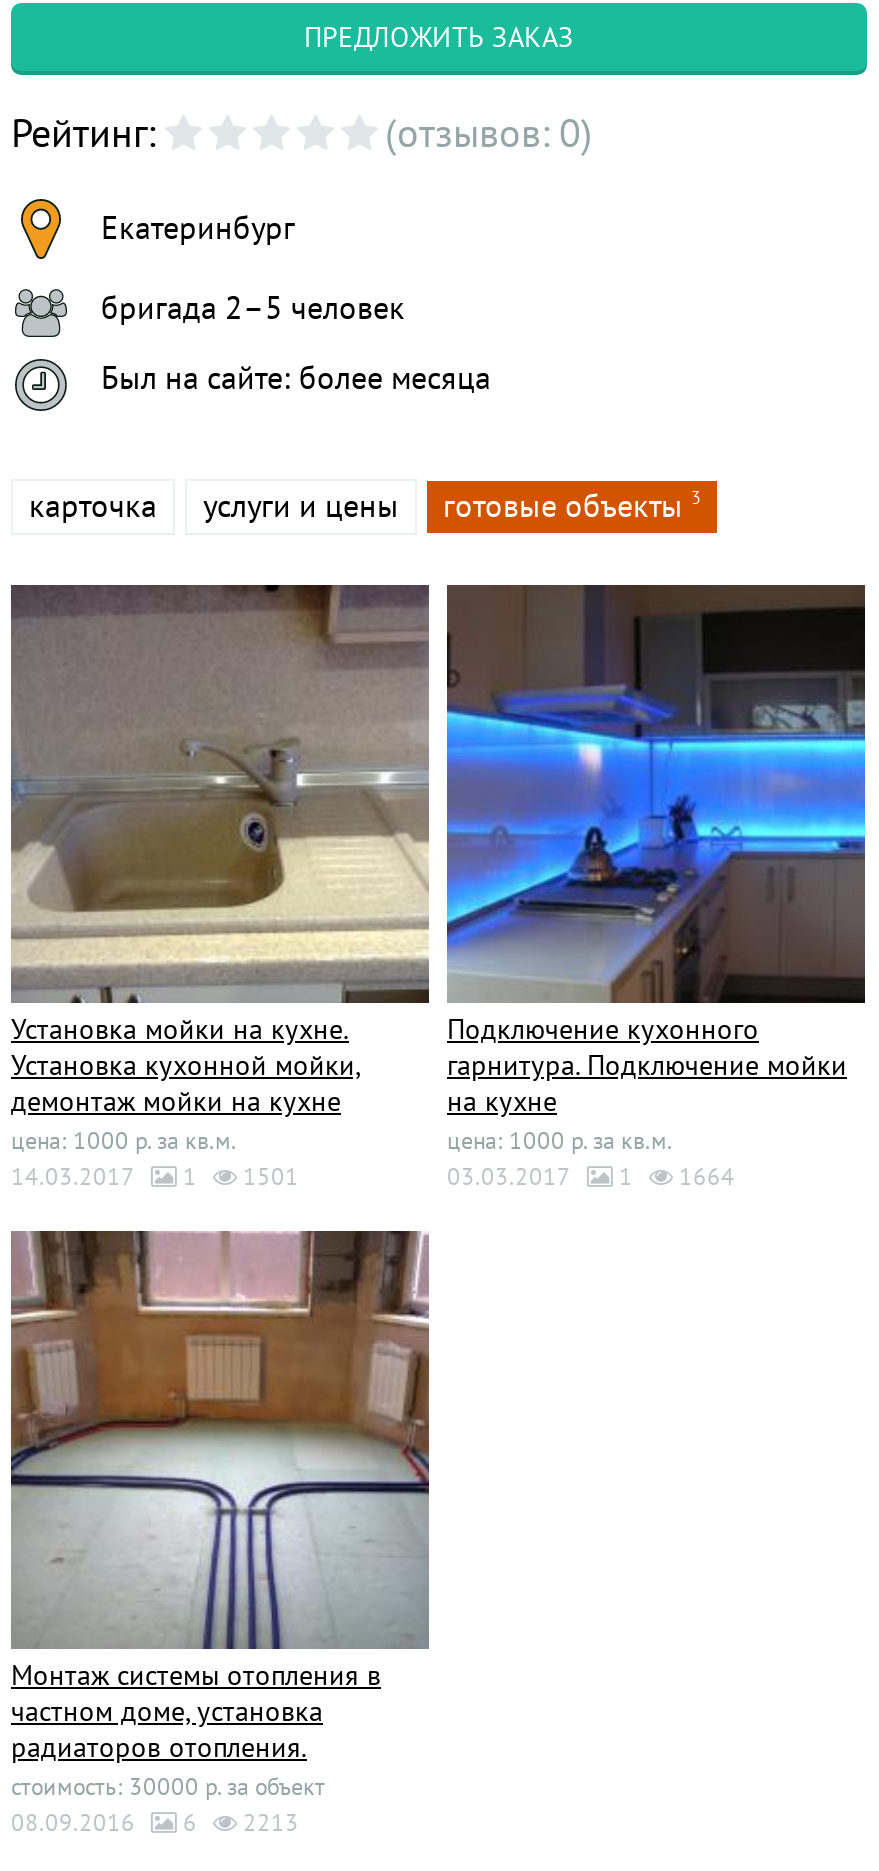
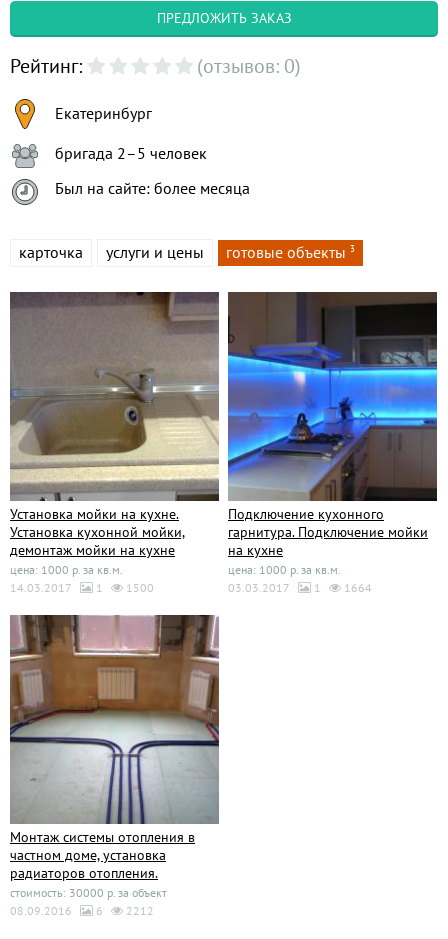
- 14.03.2017 1 1501
+ 14.03.2017 1 1500

- 08.09.2016 6 2213
+ 08.09.2016 6 2212
